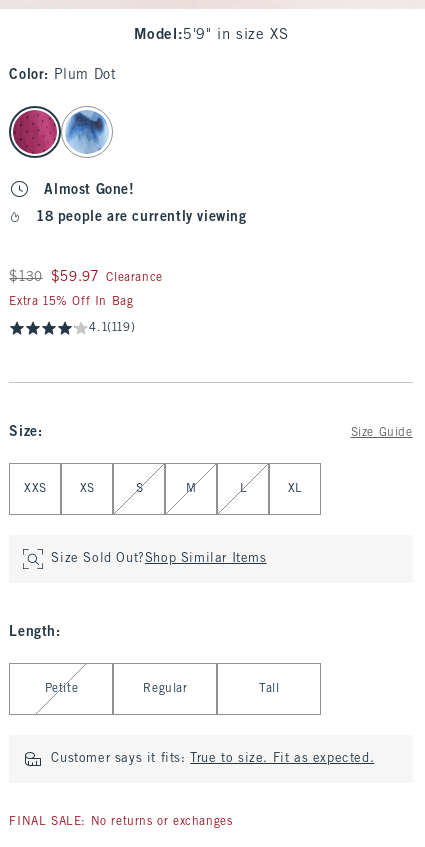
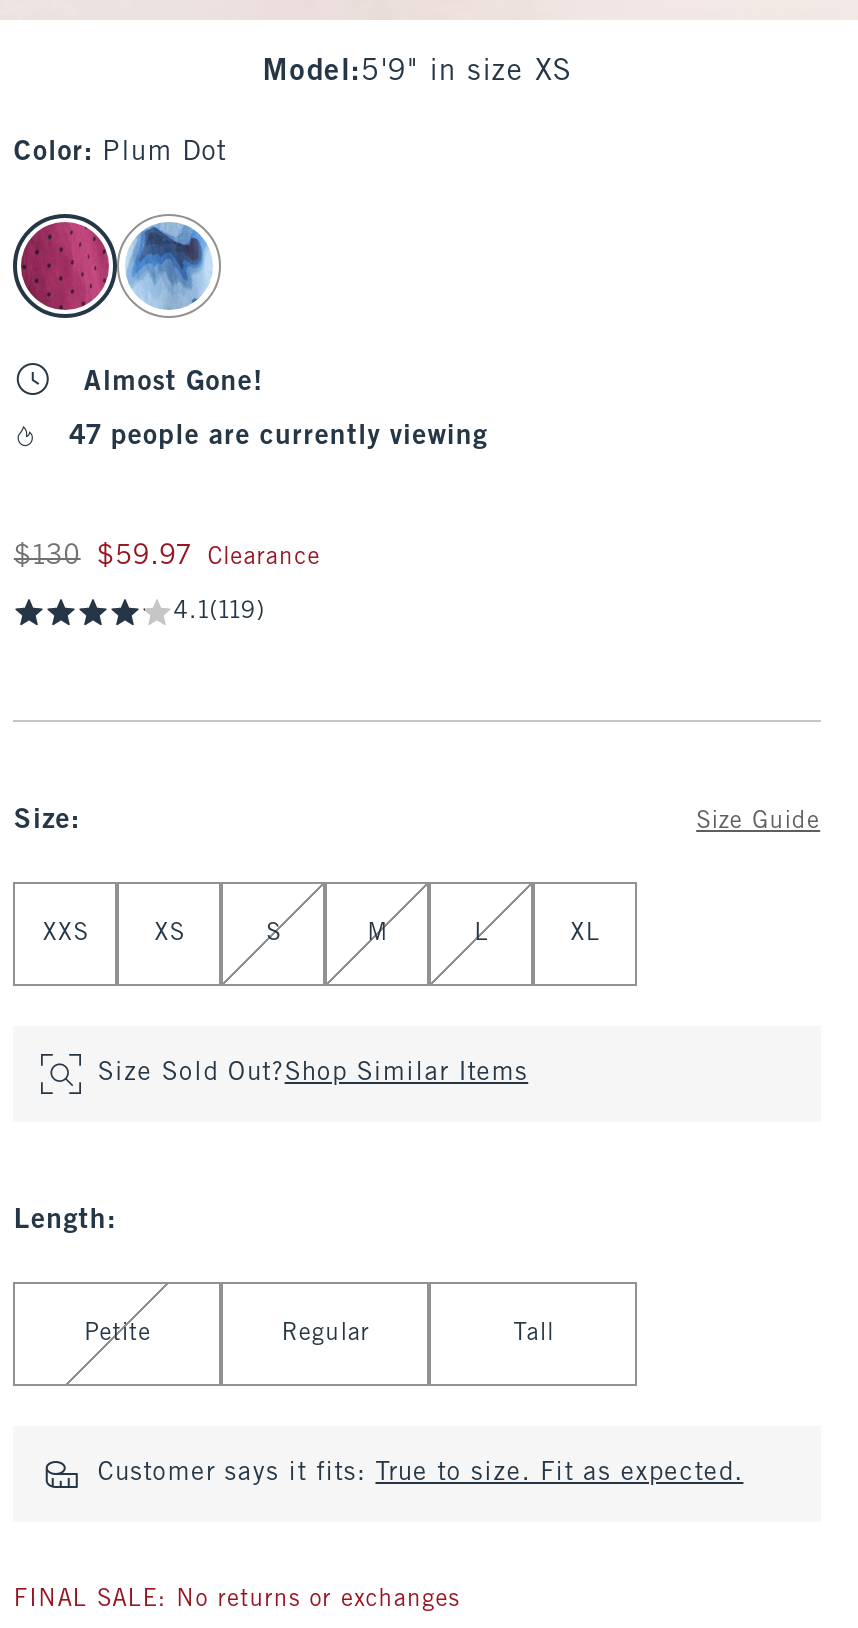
- 18 people are currently viewing
+ 47 people are currently viewing

- Extra 15% Off In Bag
